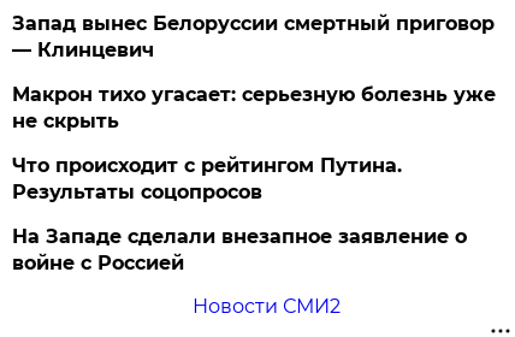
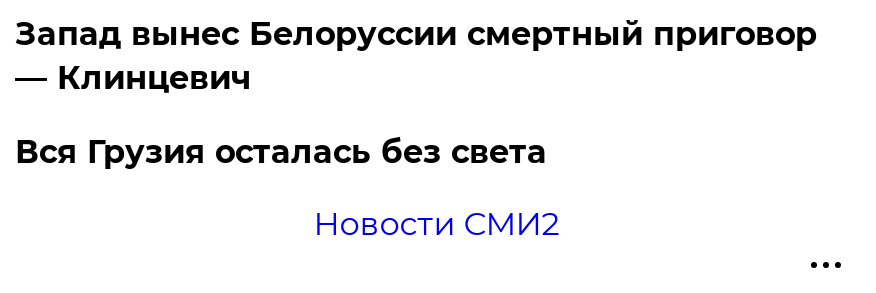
- Макрон тихо угасает: серьезную болезнь уже
- не скрыть
- Что происходит с рейтингом Путина.
- Результаты соцопросов
- На Западе сделали внезапное заявление о
- войне с Россией
+ Вся Грузия осталась без света
